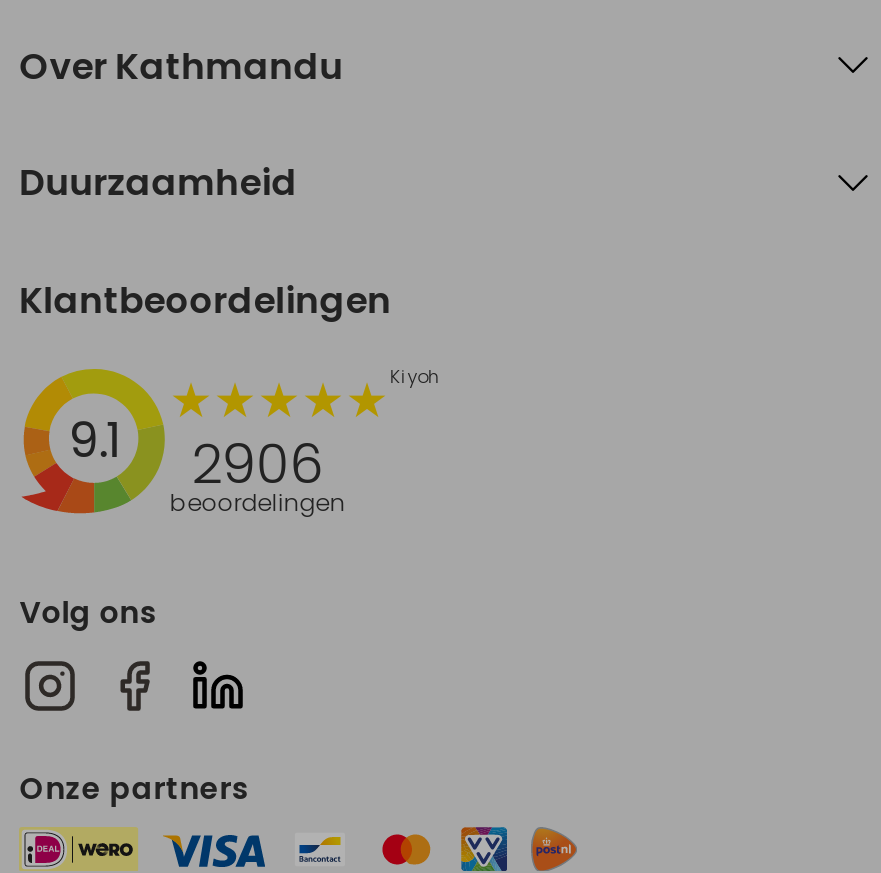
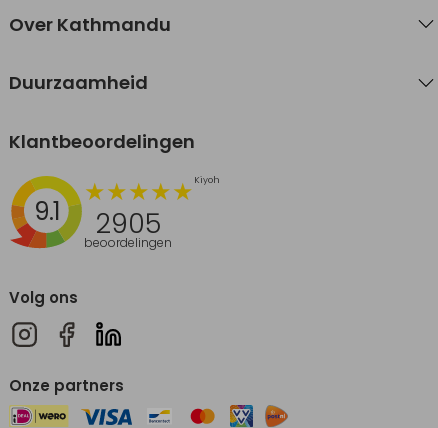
- 9.1 2906
+ 9.1 2905
